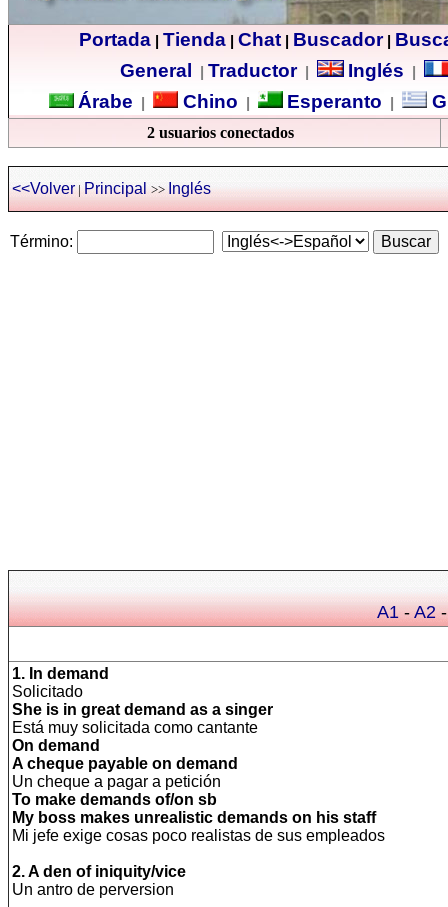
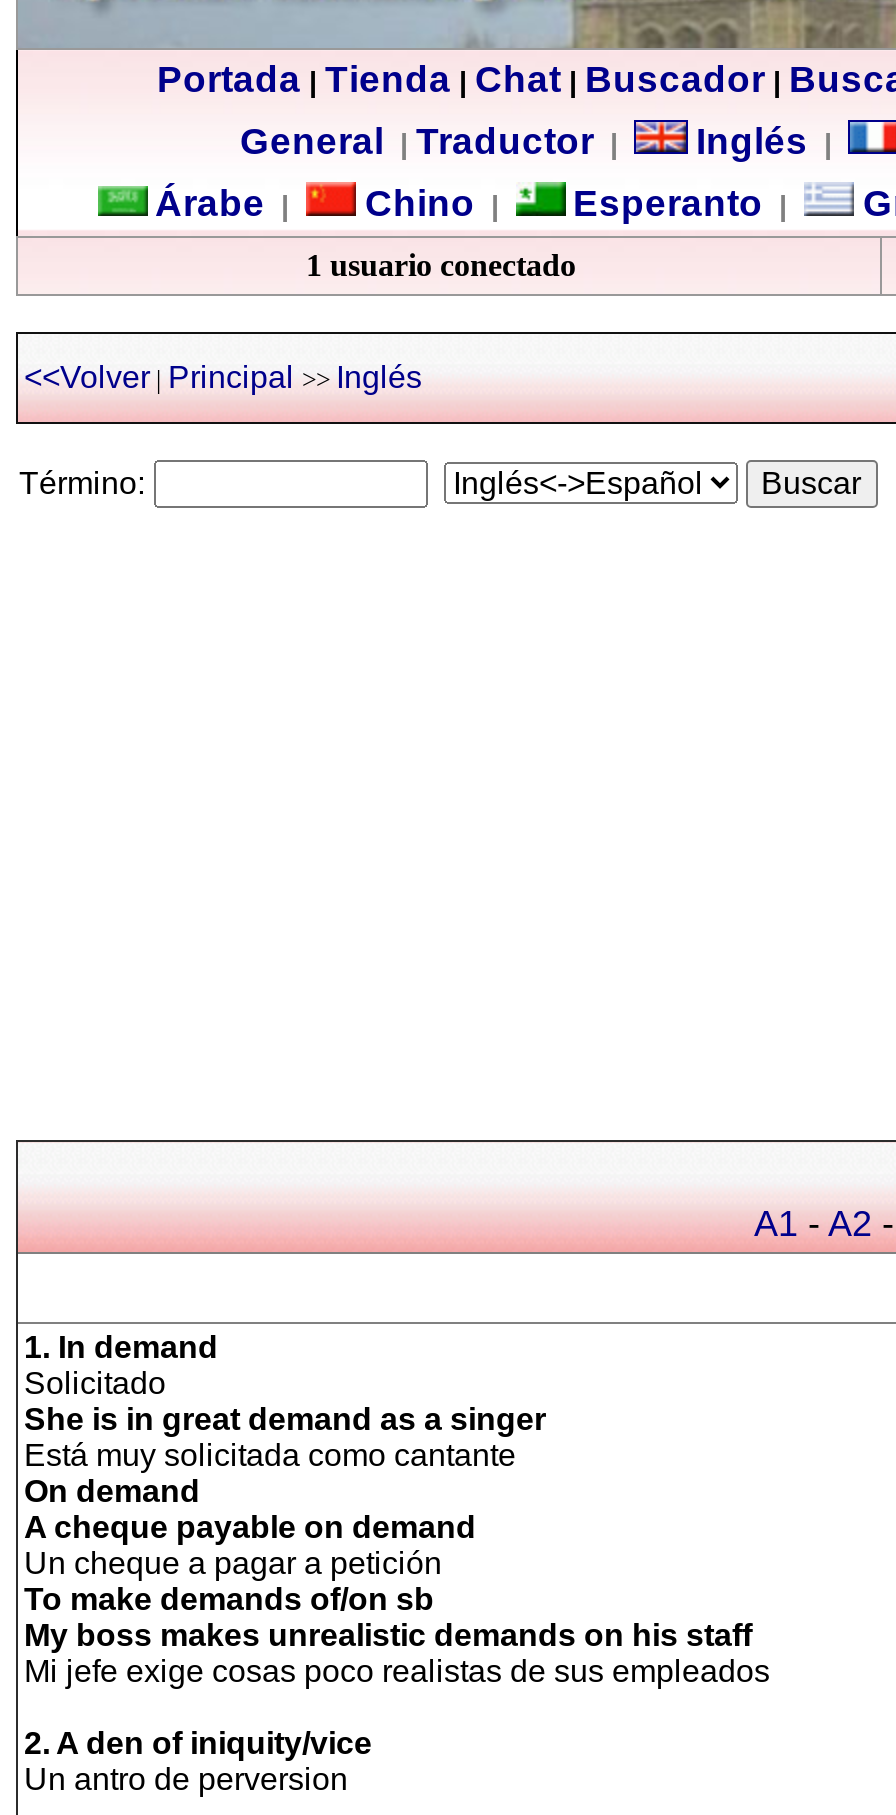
- 2 usuarios conectados
+ 1 usuario conectado
